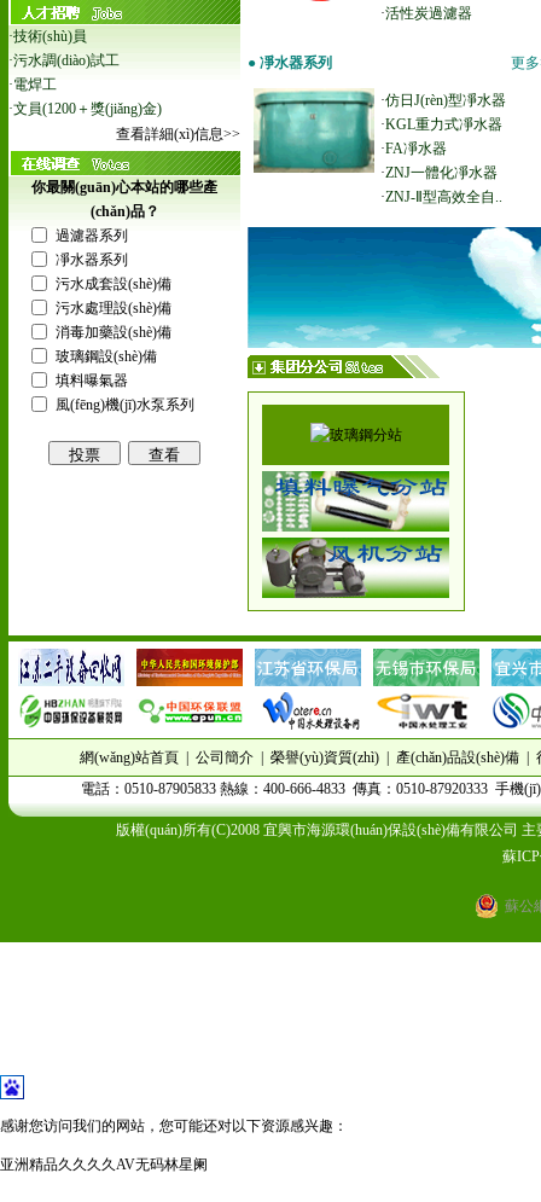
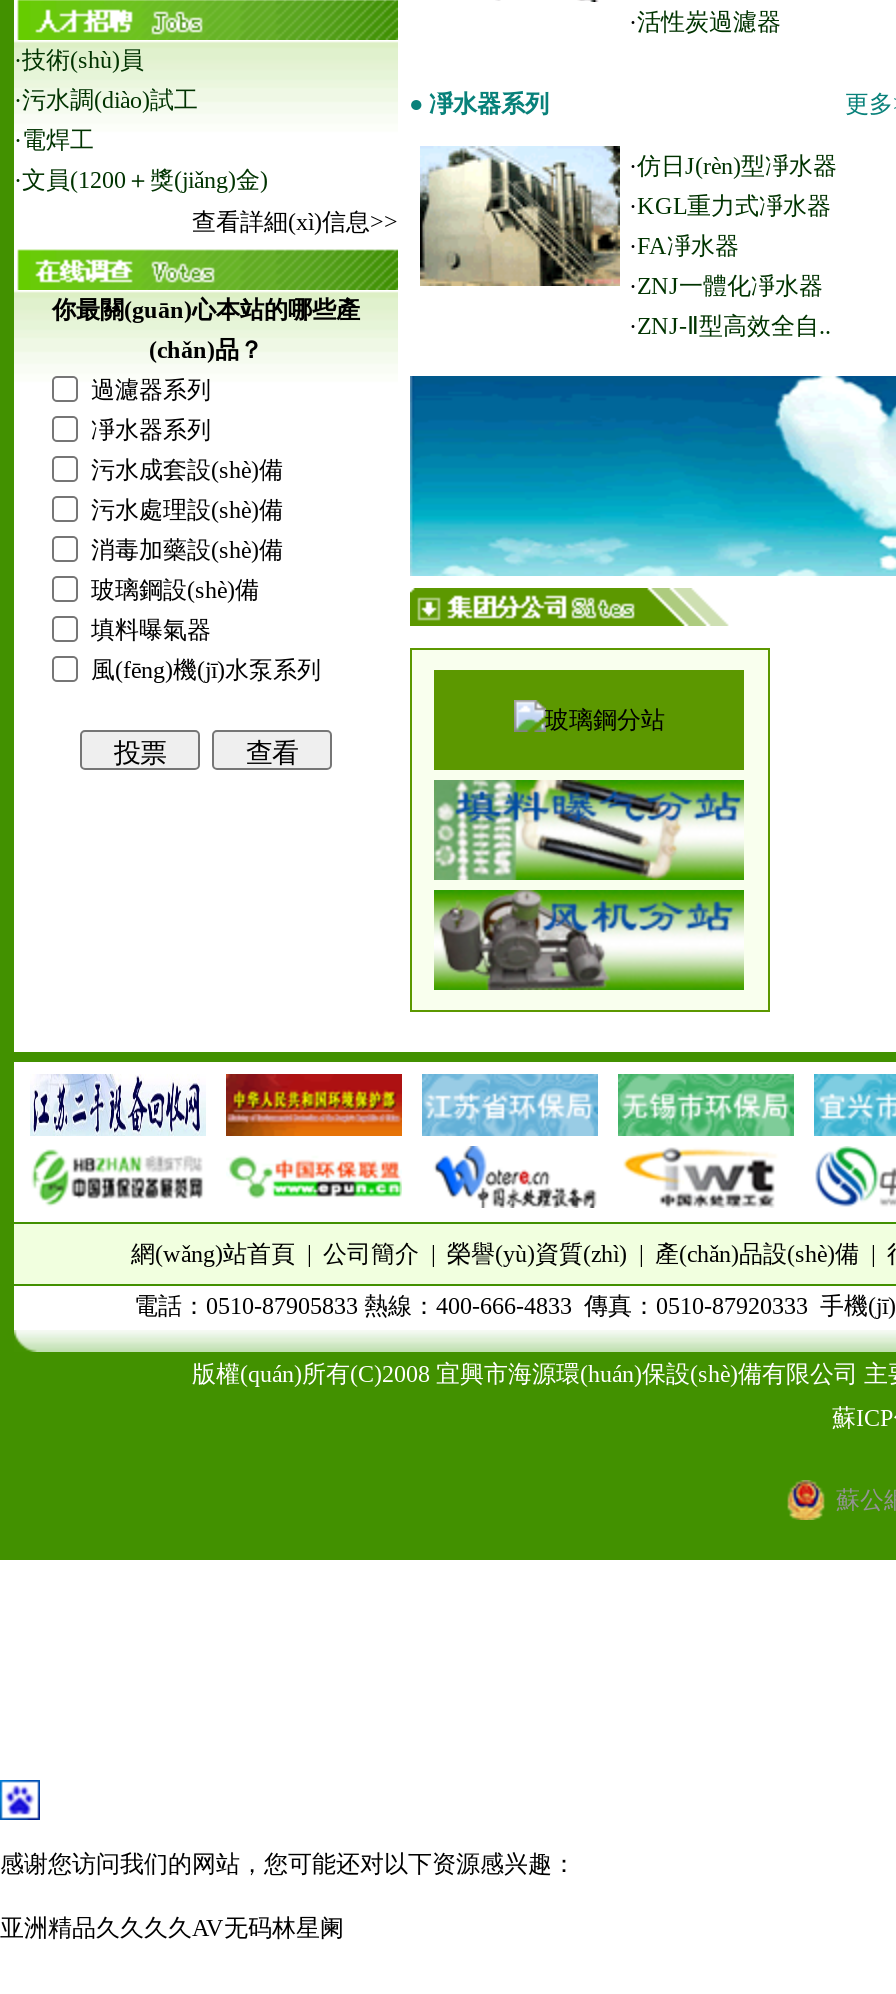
- [image]
+ [image]
